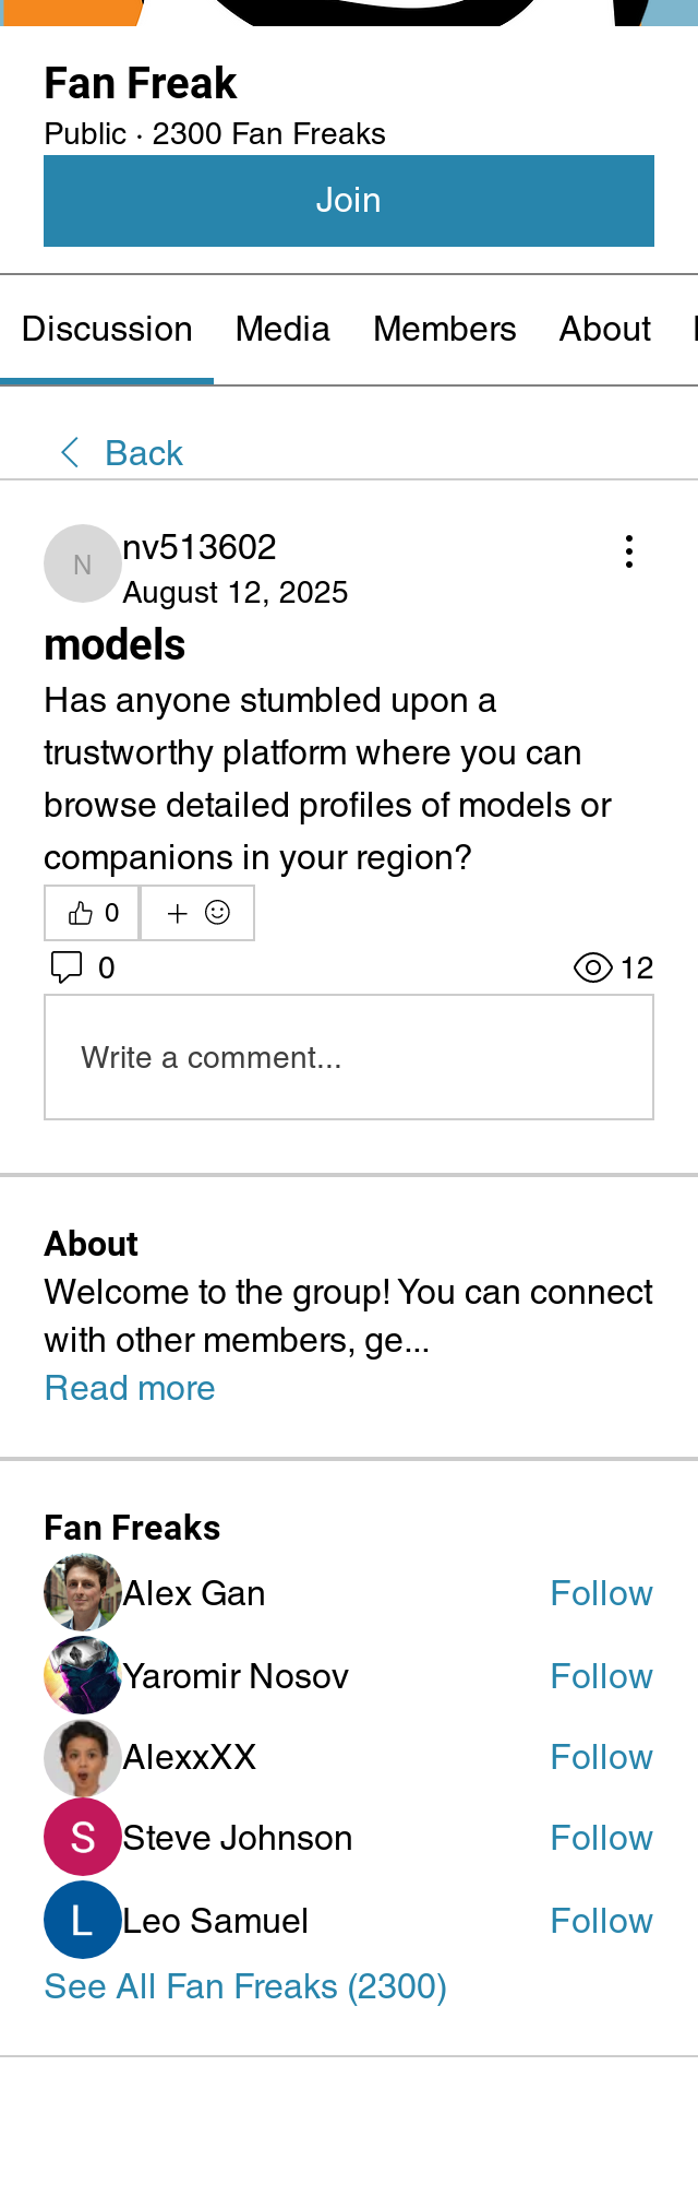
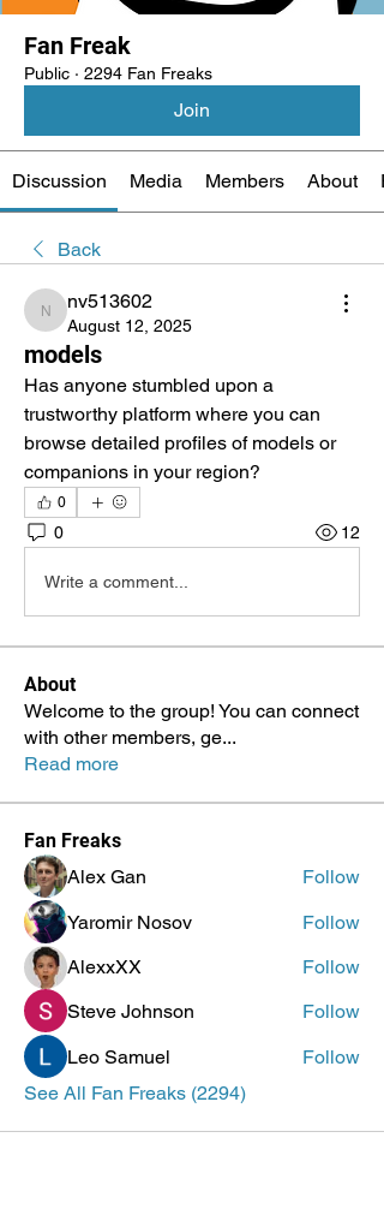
- Public · 2300 Fan Freaks
+ Public · 2294 Fan Freaks

- See All Fan Freaks (2300)
+ See All Fan Freaks (2294)
